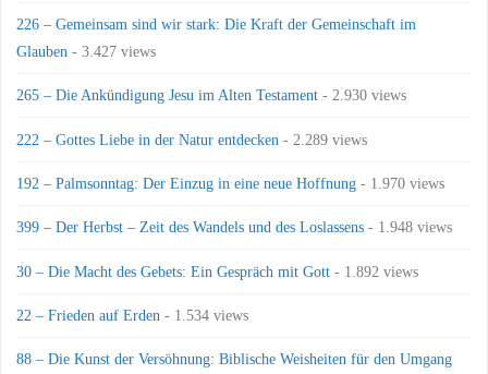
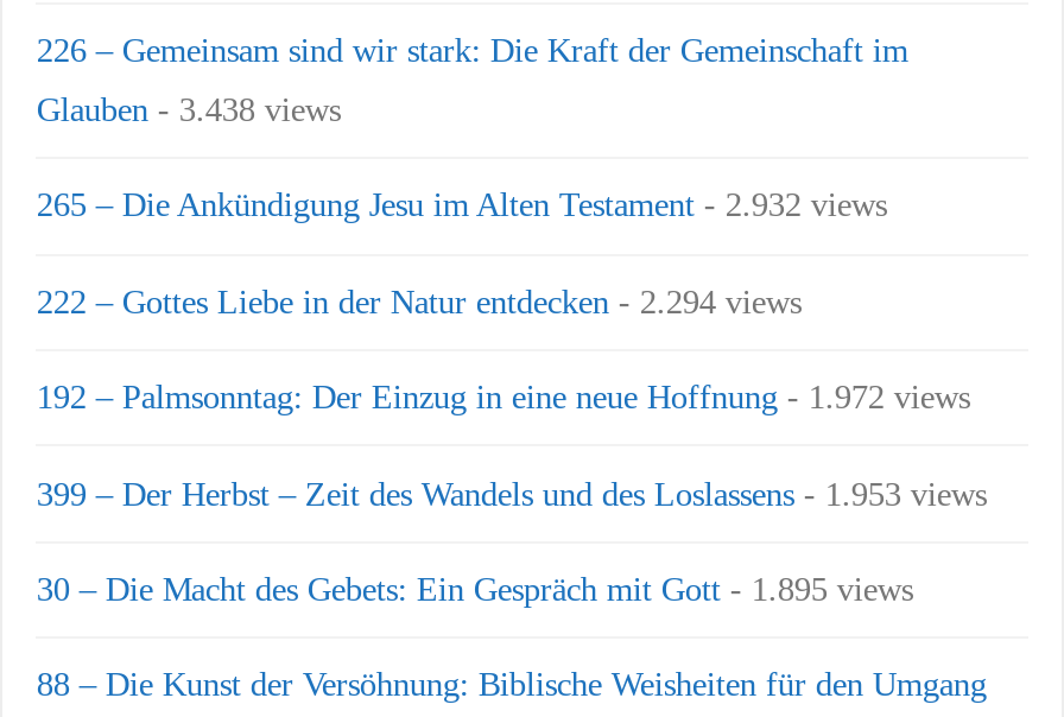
- Glauben - 3.427 views
- 265 – Die Ankündigung Jesu im Alten Testament - 2.930 views
- 222 – Gottes Liebe in der Natur entdecken - 2.289 views
- 192 – Palmsonntag: Der Einzug in eine neue Hoffnung - 1.970 views
- 399 – Der Herbst – Zeit des Wandels und des Loslassens - 1.948 views
- 30 – Die Macht des Gebets: Ein Gespräch mit Gott - 1.892 views
- 22 – Frieden auf Erden - 1.534 views
+ Glauben - 3.438 views
+ 265 – Die Ankündigung Jesu im Alten Testament - 2.932 views
+ 222 – Gottes Liebe in der Natur entdecken - 2.294 views
+ 192 – Palmsonntag: Der Einzug in eine neue Hoffnung - 1.972 views
+ 399 – Der Herbst – Zeit des Wandels und des Loslassens - 1.953 views
+ 30 – Die Macht des Gebets: Ein Gespräch mit Gott - 1.895 views
